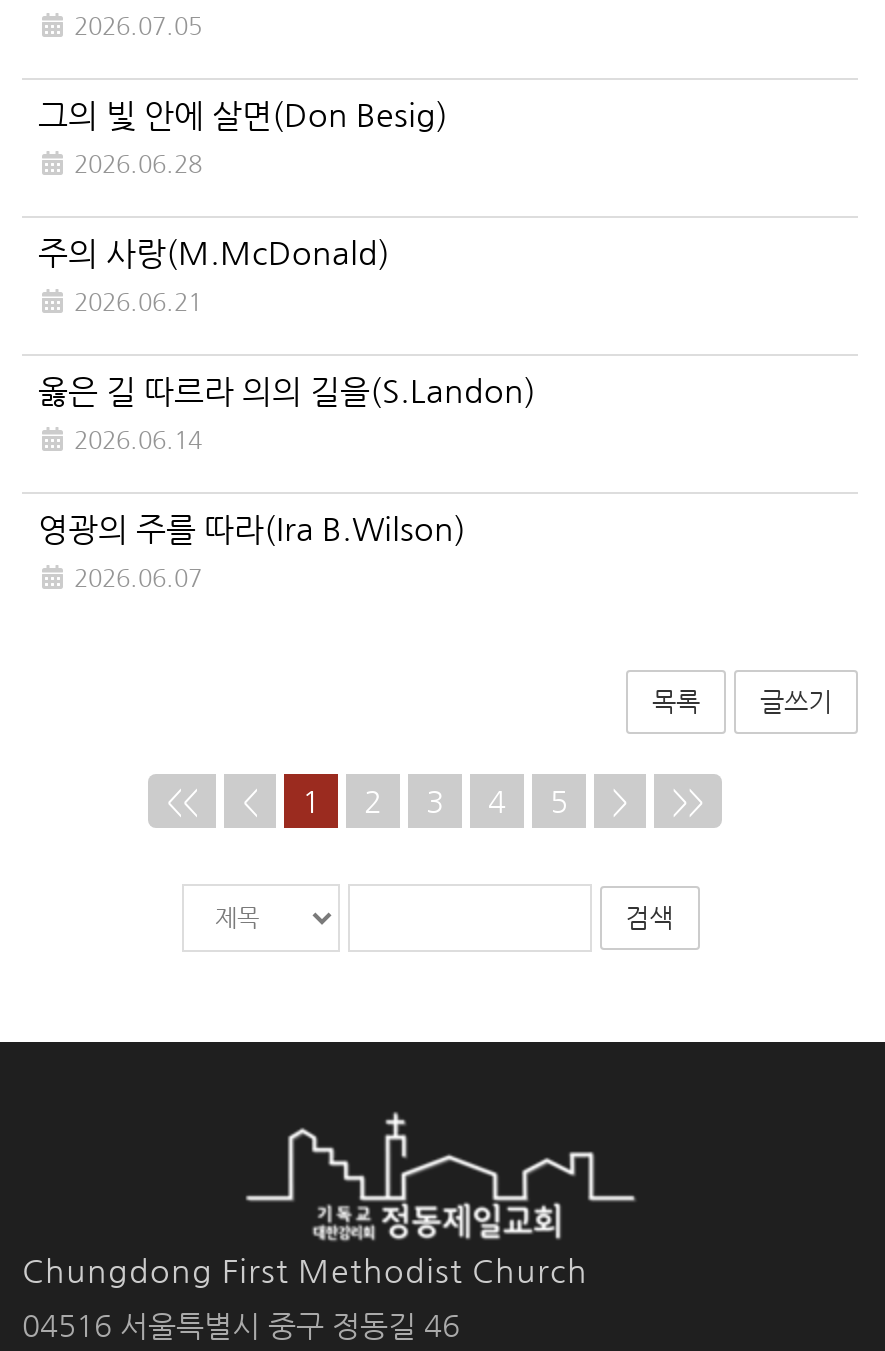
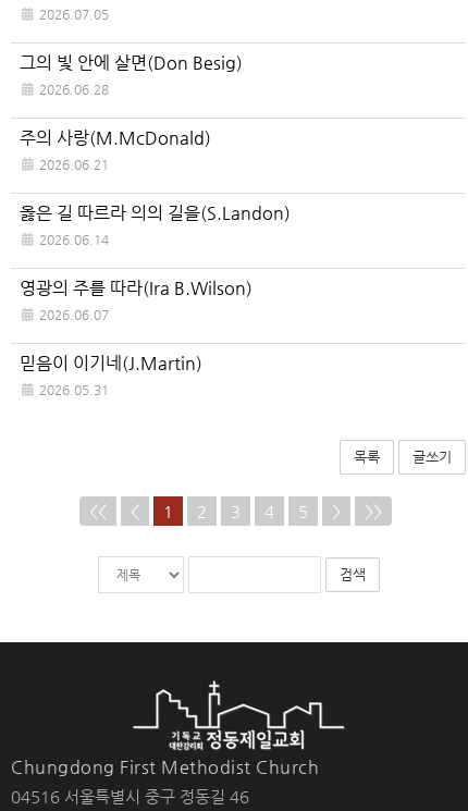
+ 믿음이 이기네(J.Martin)
+ 2026.05.31
